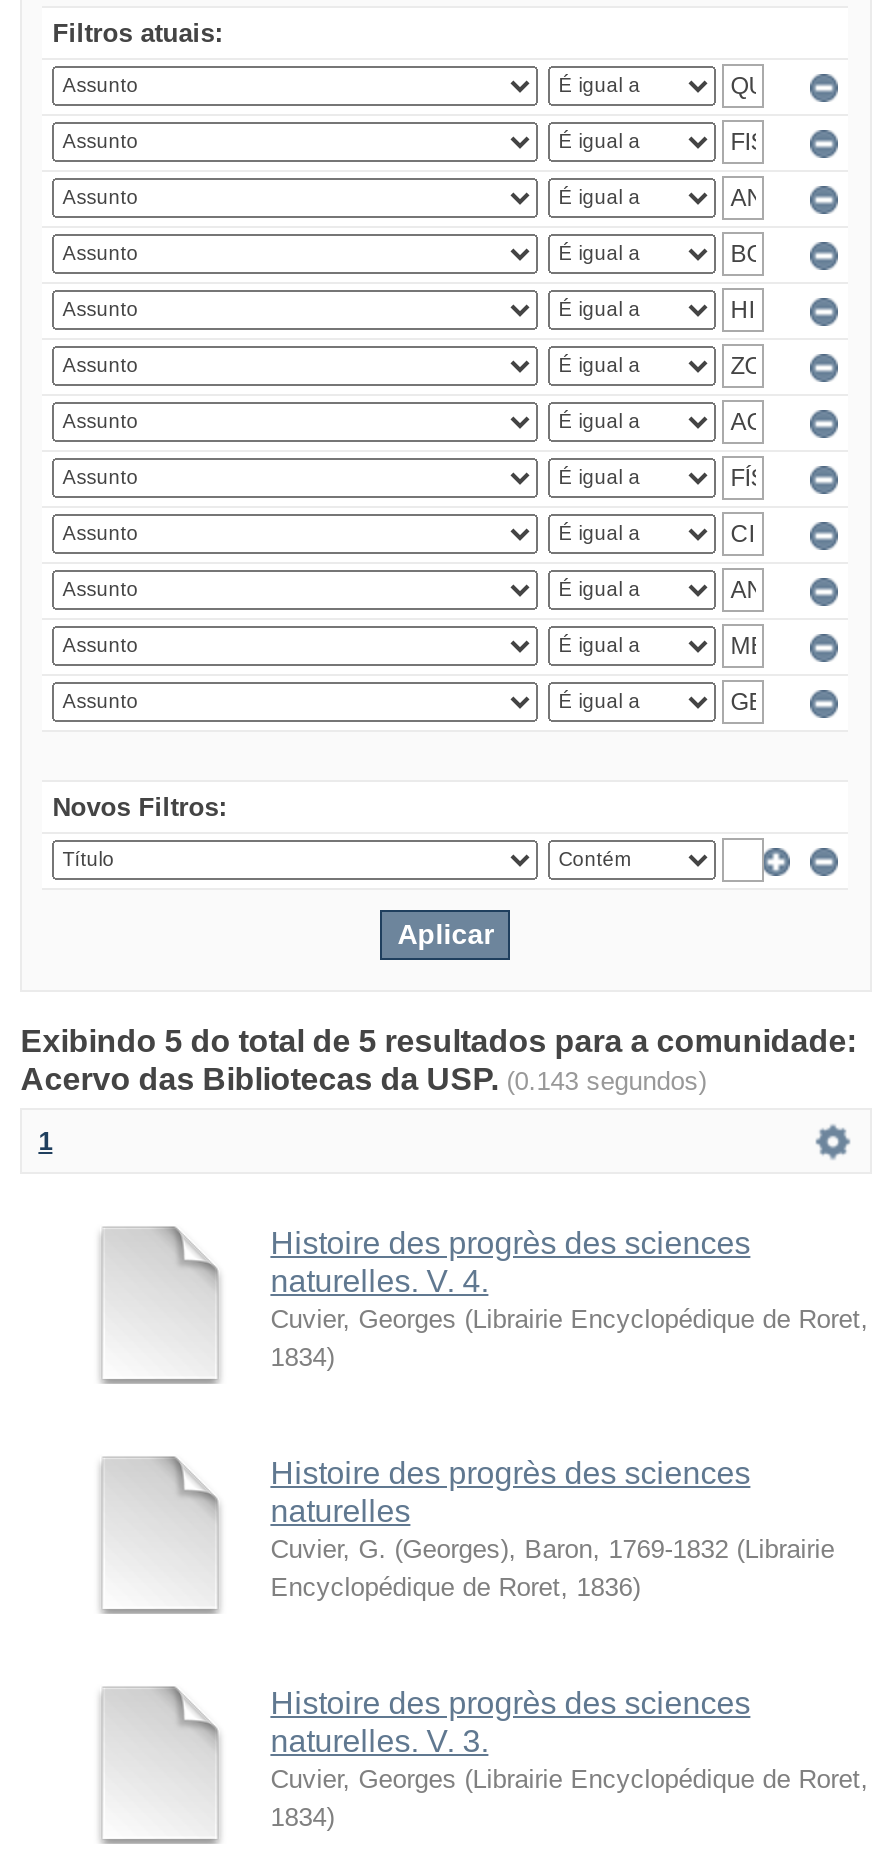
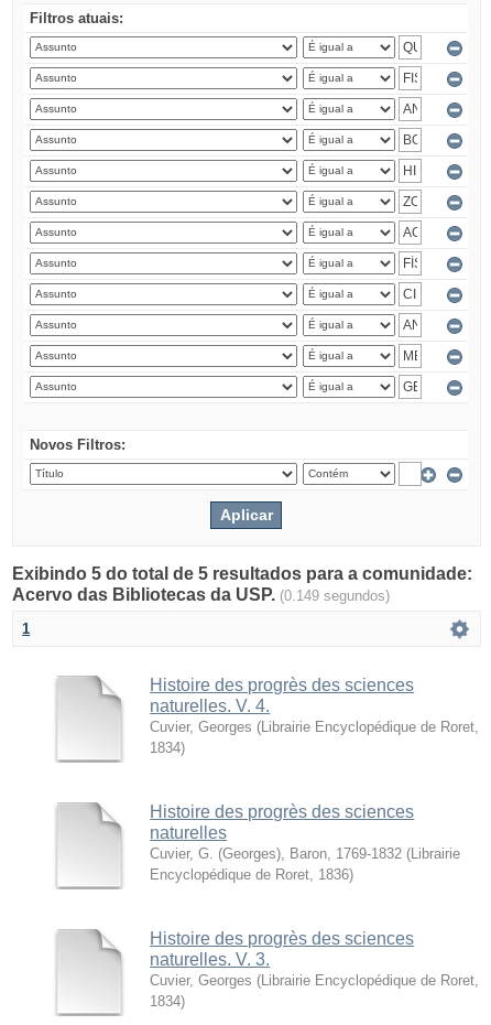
- Acervo das Bibliotecas da USP. (0.143 segundos)
+ Acervo das Bibliotecas da USP. (0.149 segundos)
